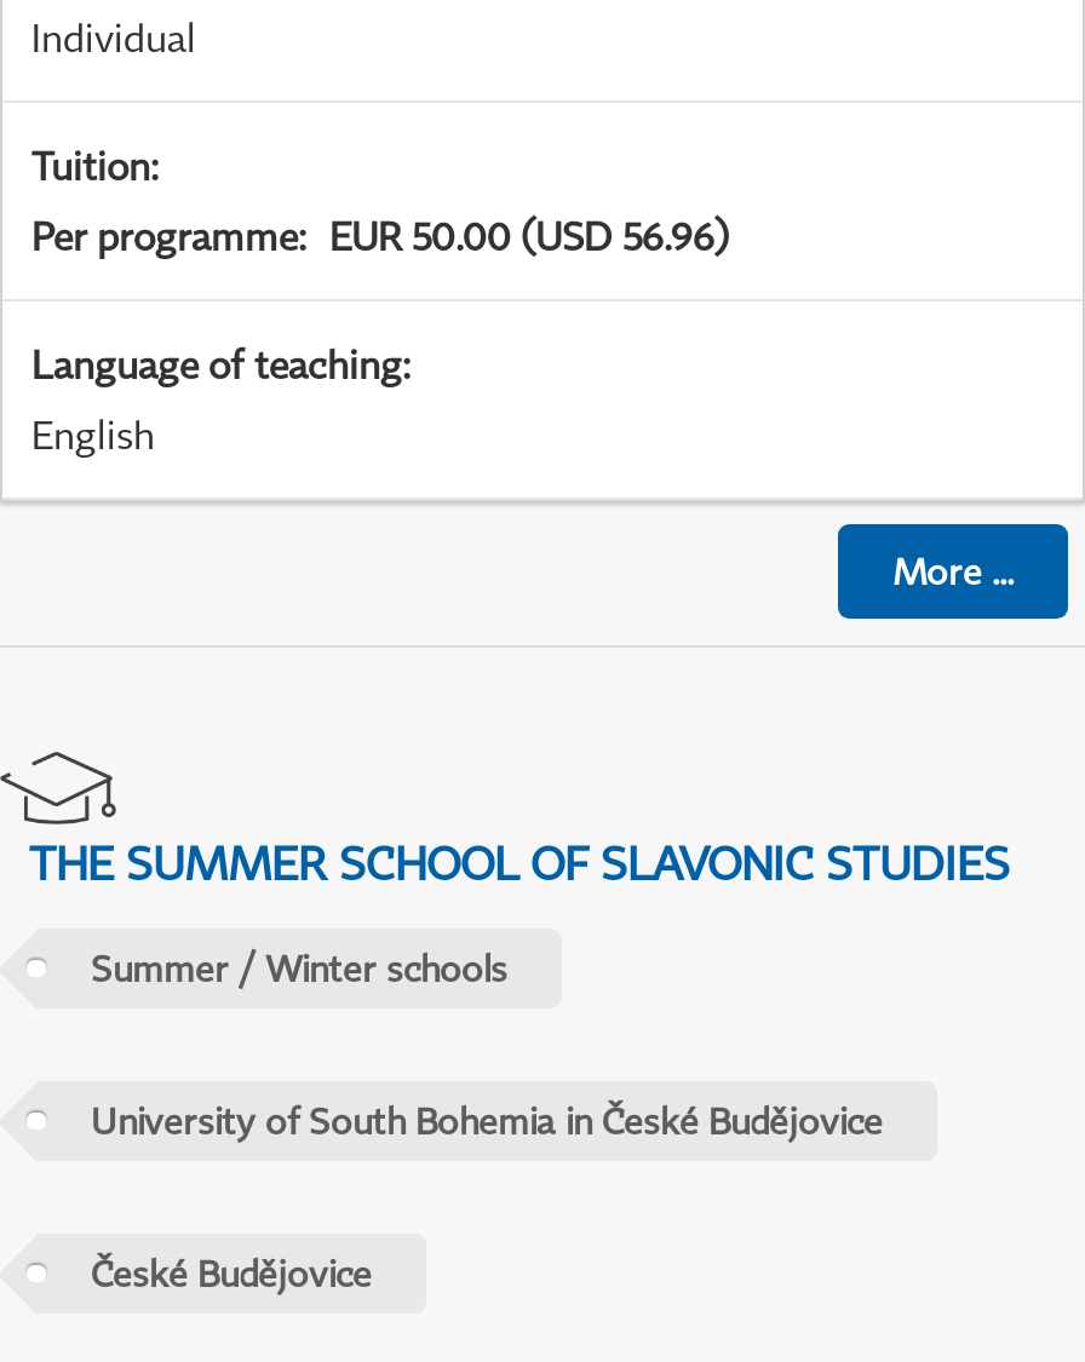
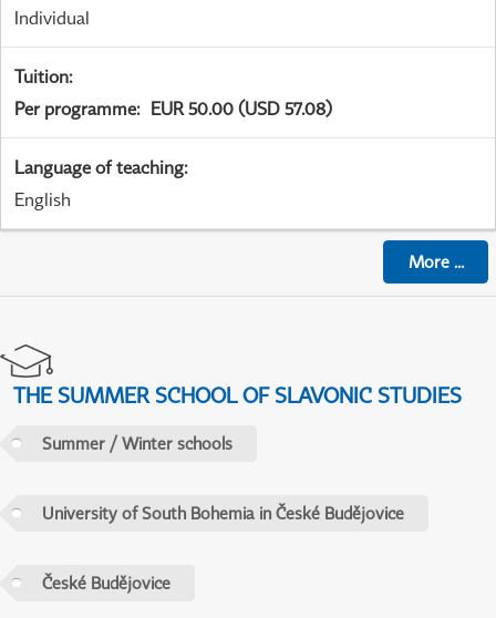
- Per programme: EUR 50.00 (USD 56.96)
+ Per programme: EUR 50.00 (USD 57.08)
